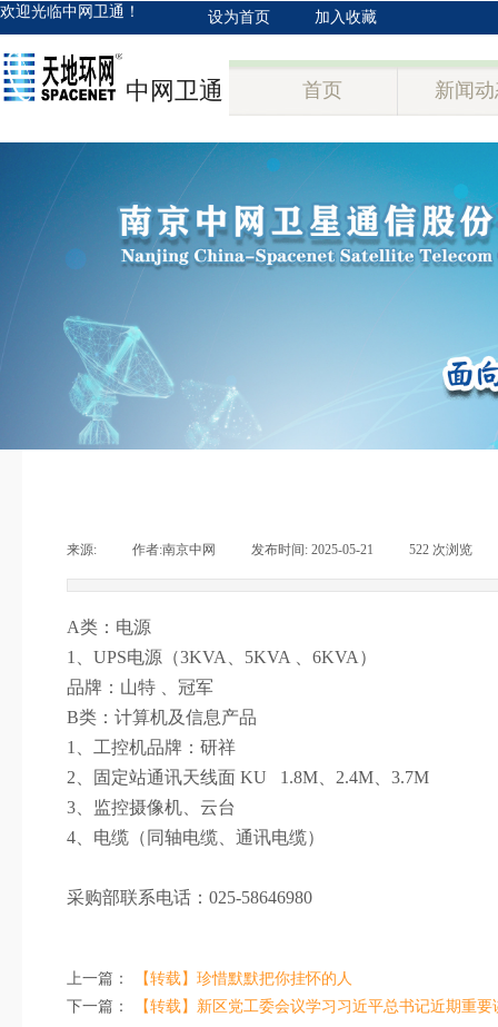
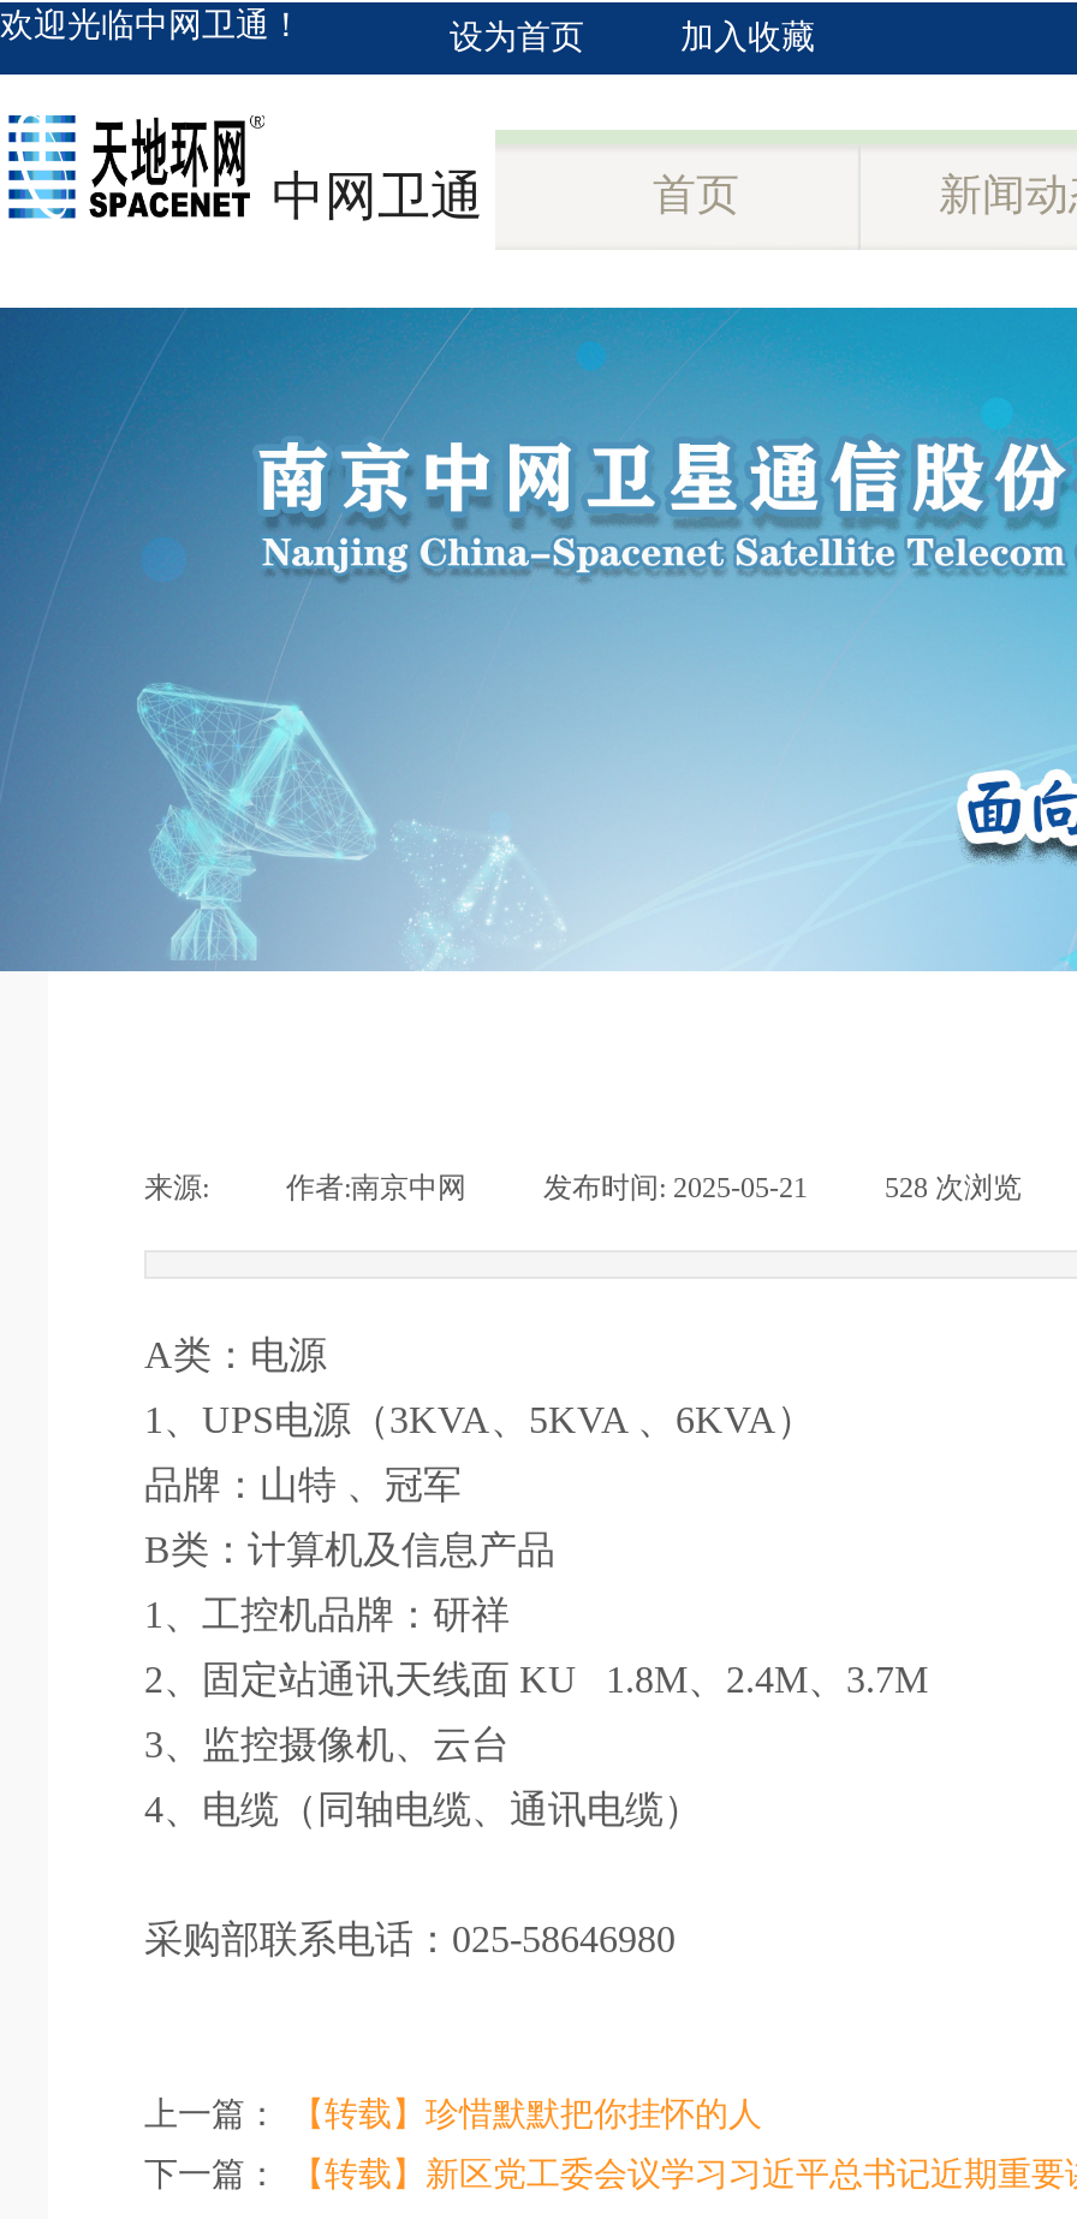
- 522次浏览
+ 528次浏览
